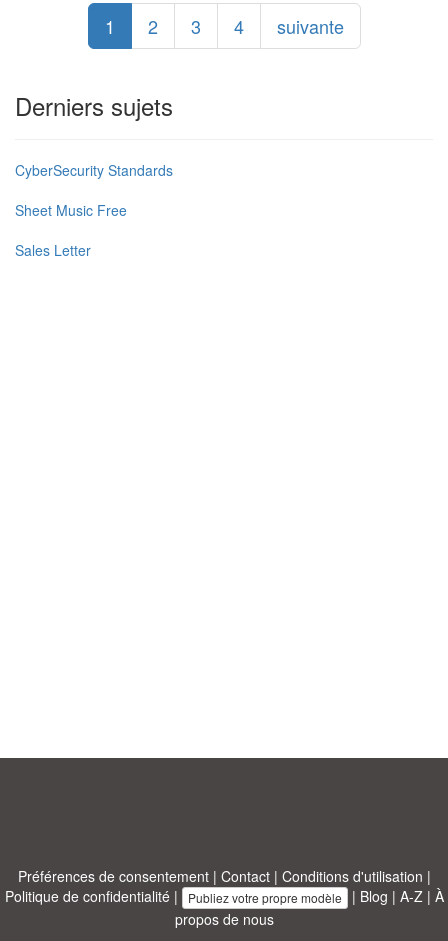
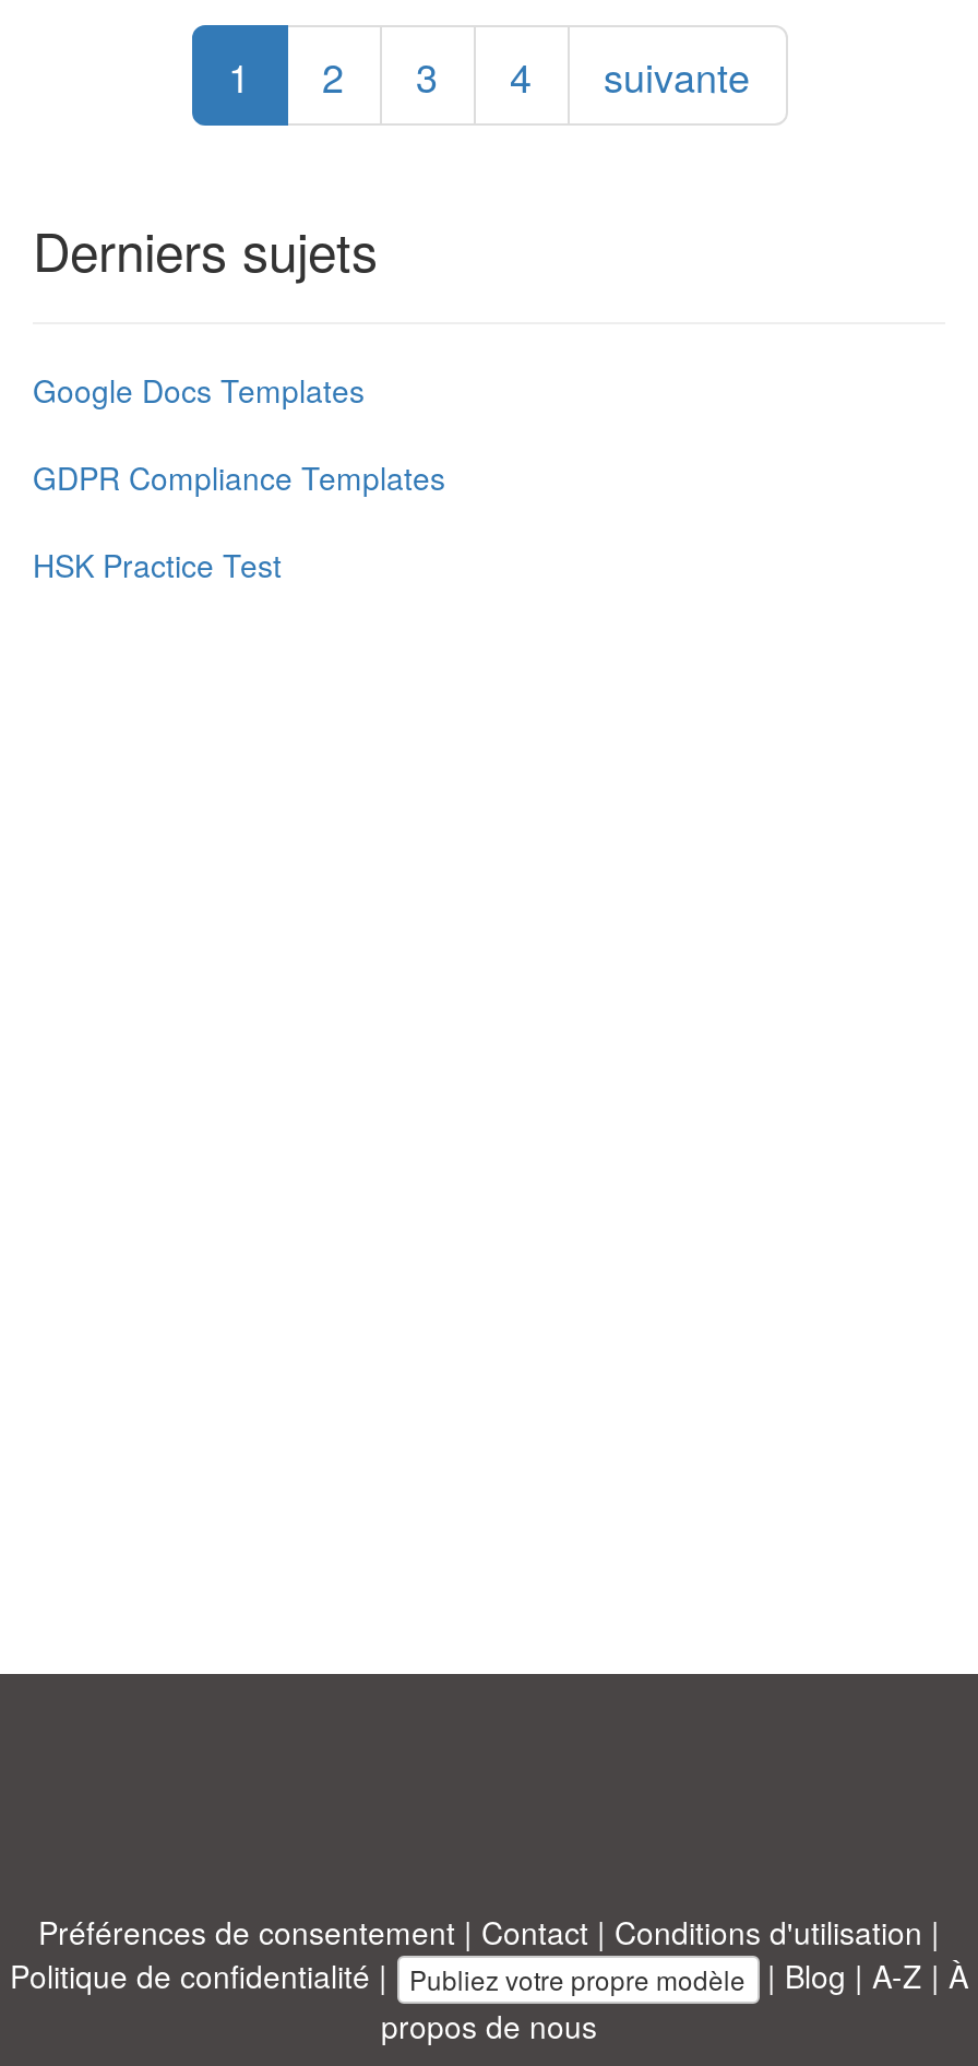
- CyberSecurity Standards
+ Google Docs Templates

- Sheet Music Free
+ GDPR Compliance Templates

- Sales Letter
+ HSK Practice Test
